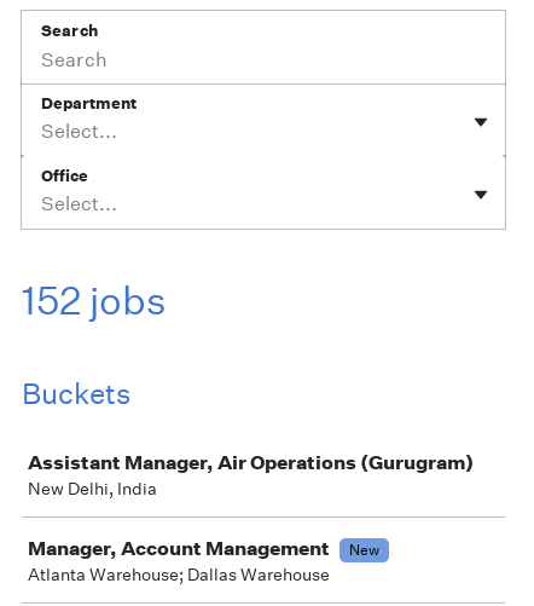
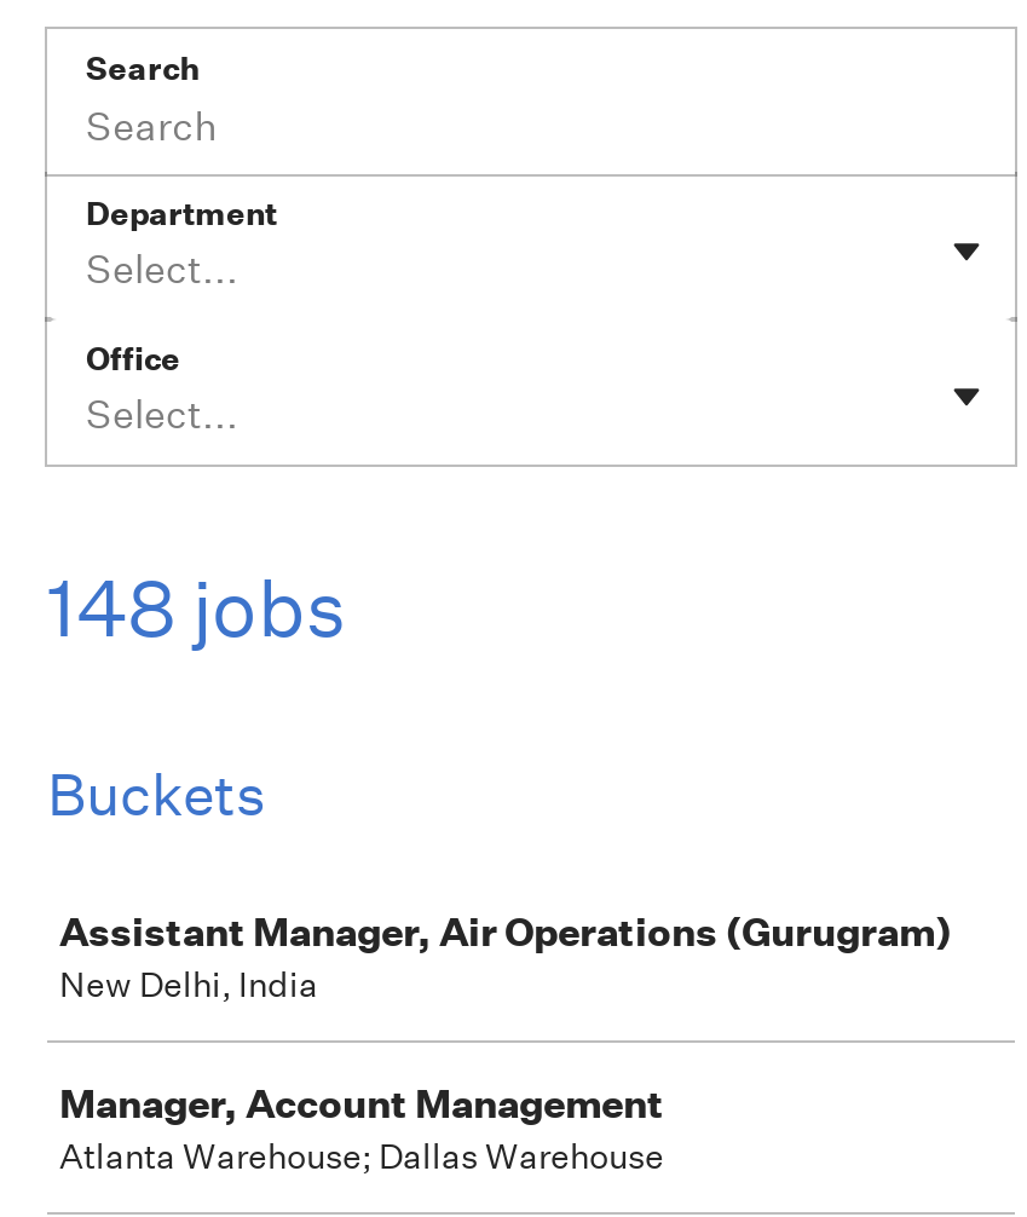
- 152 jobs
+ 148 jobs

- New
